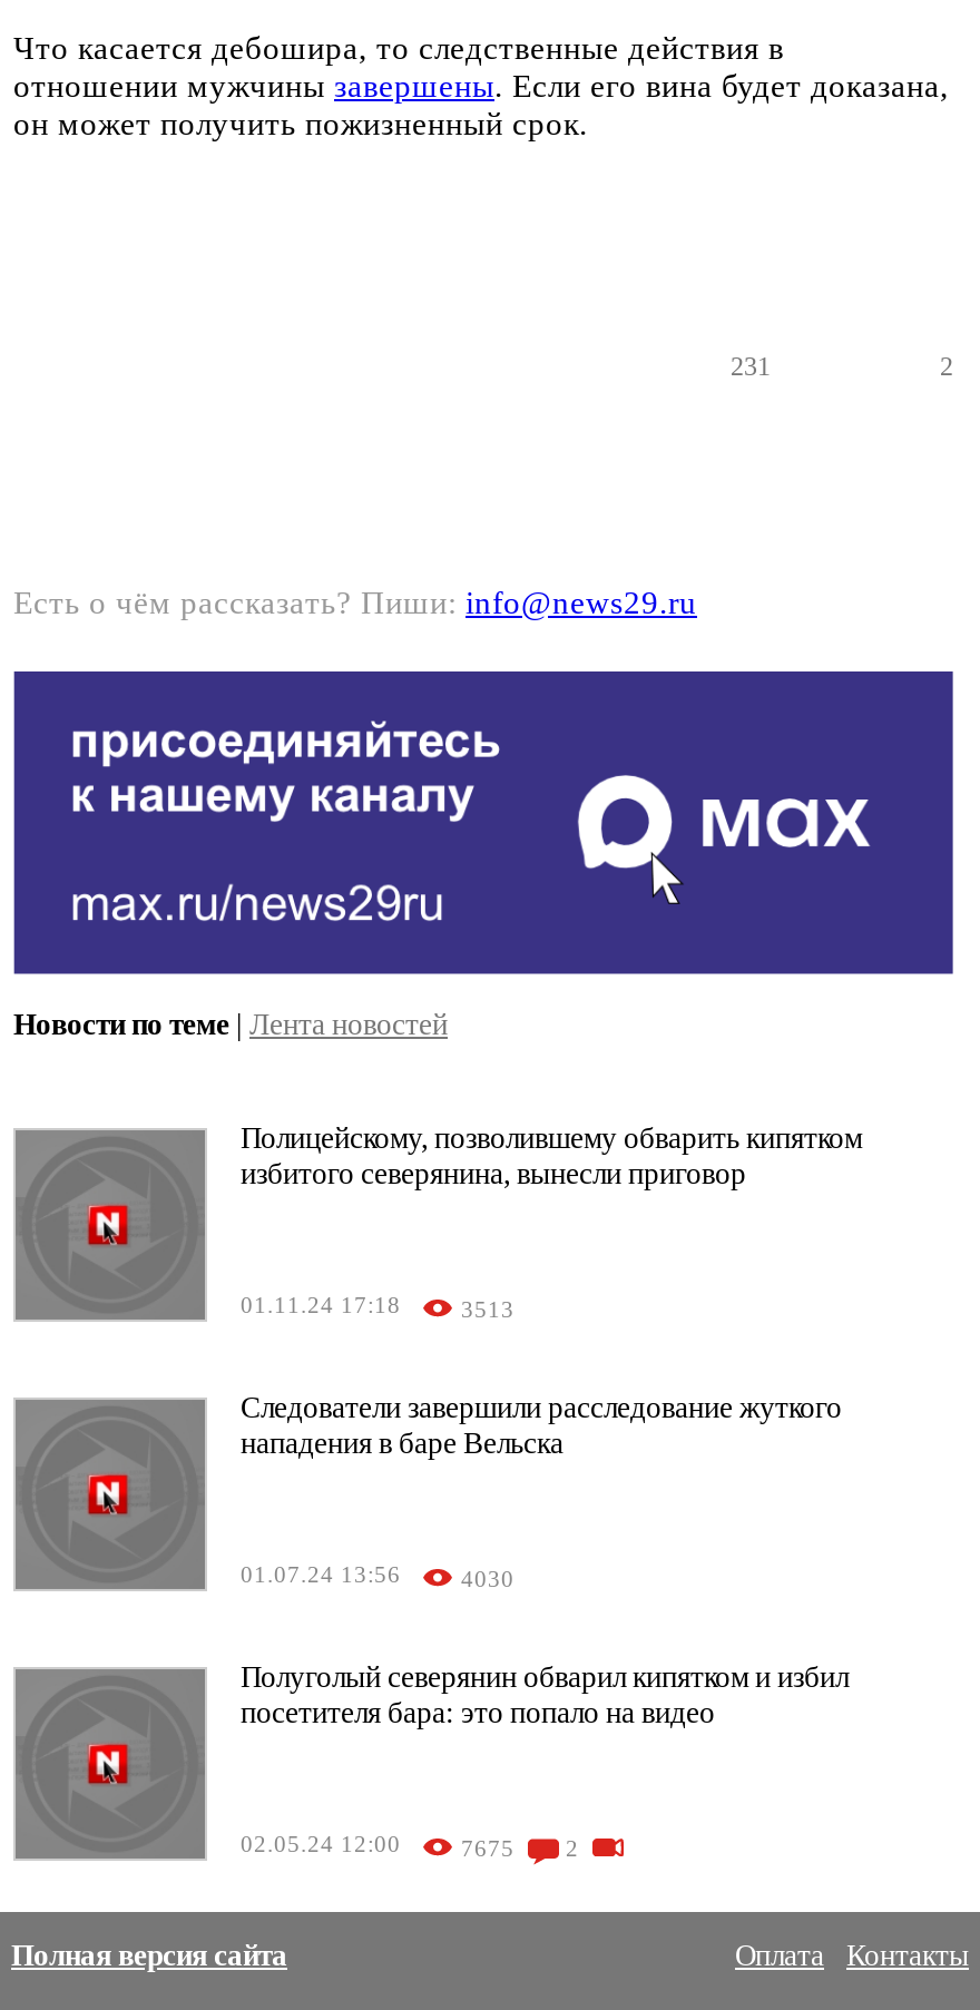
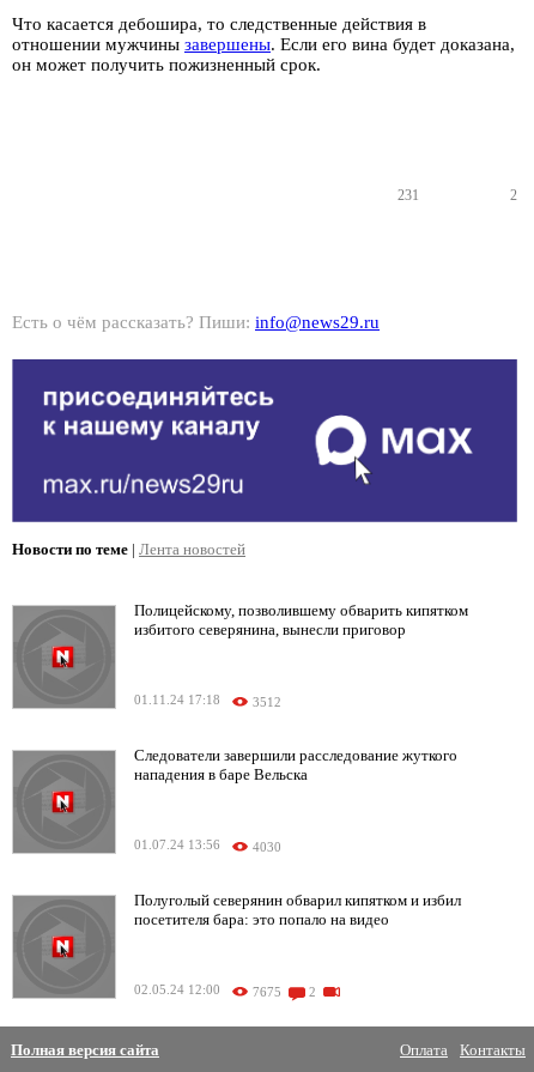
- 3513
+ 3512
